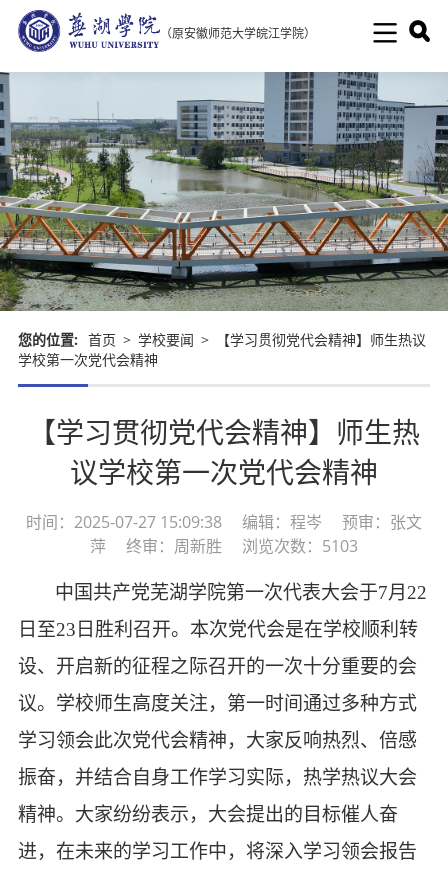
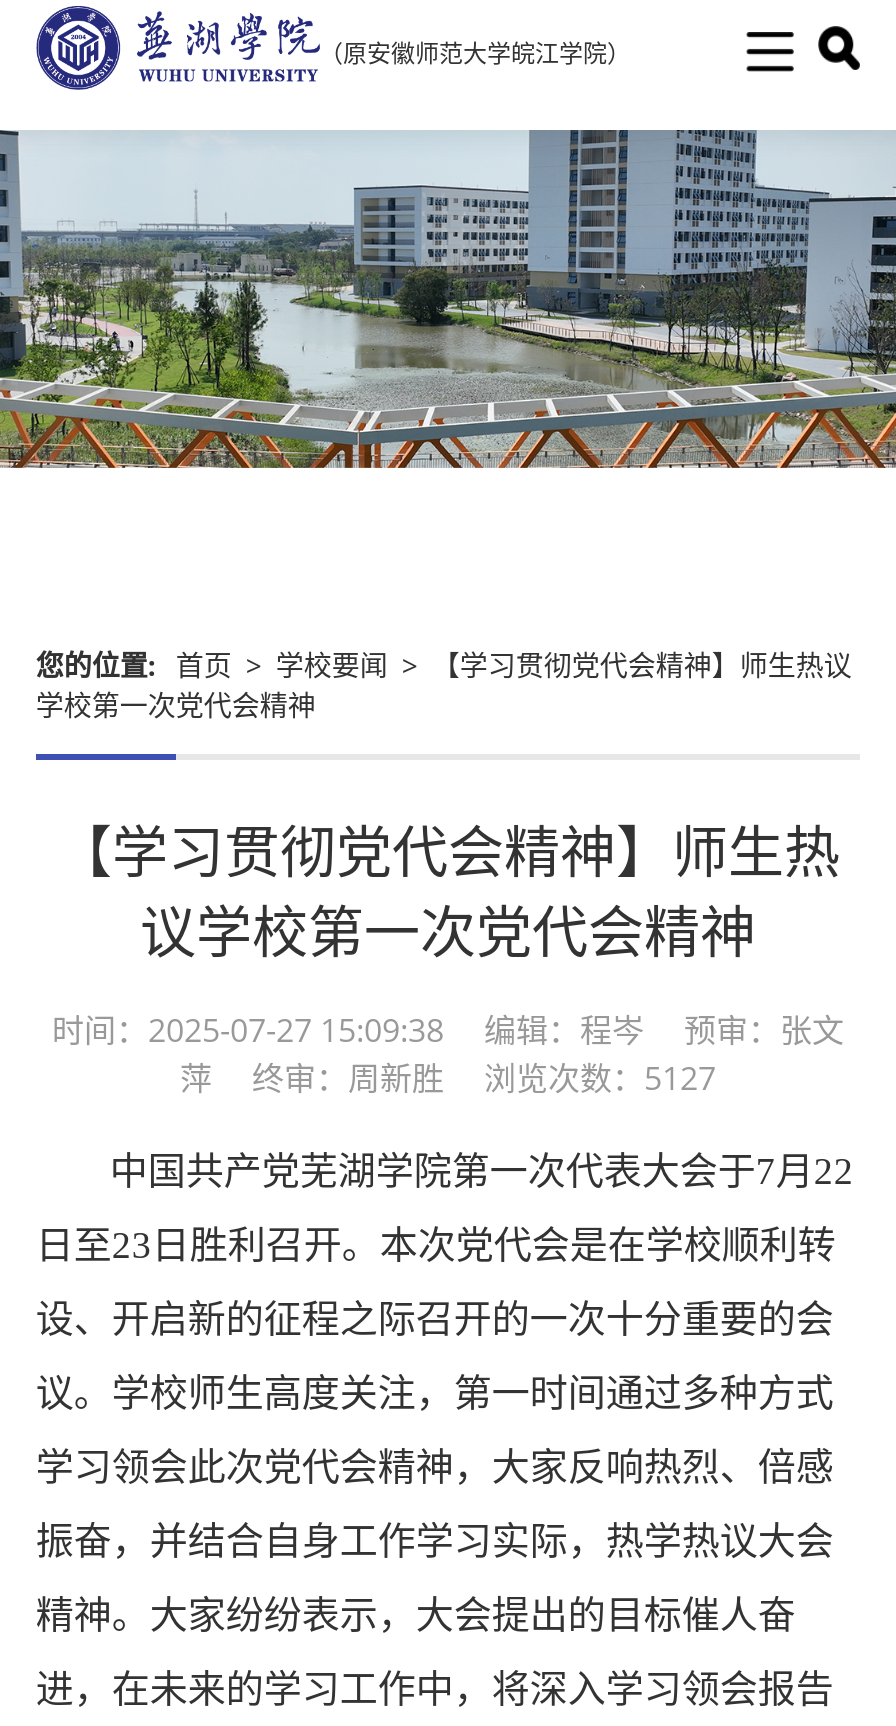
- [image]

- 萍 终审：周新胜 浏览次数：5103
+ 萍 终审：周新胜 浏览次数：5127
